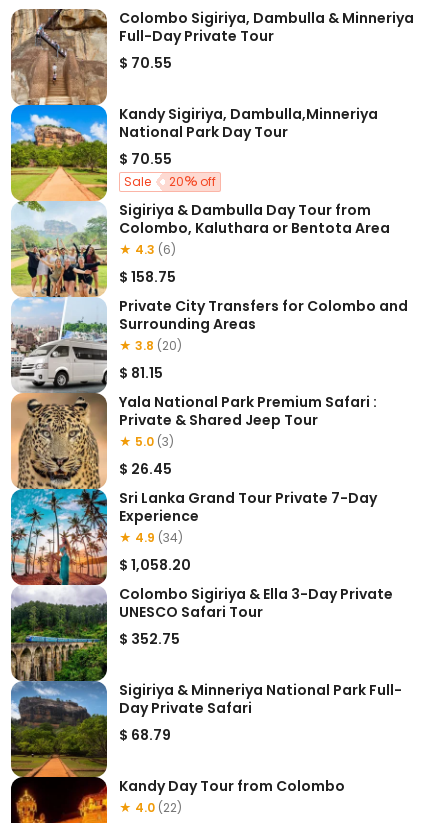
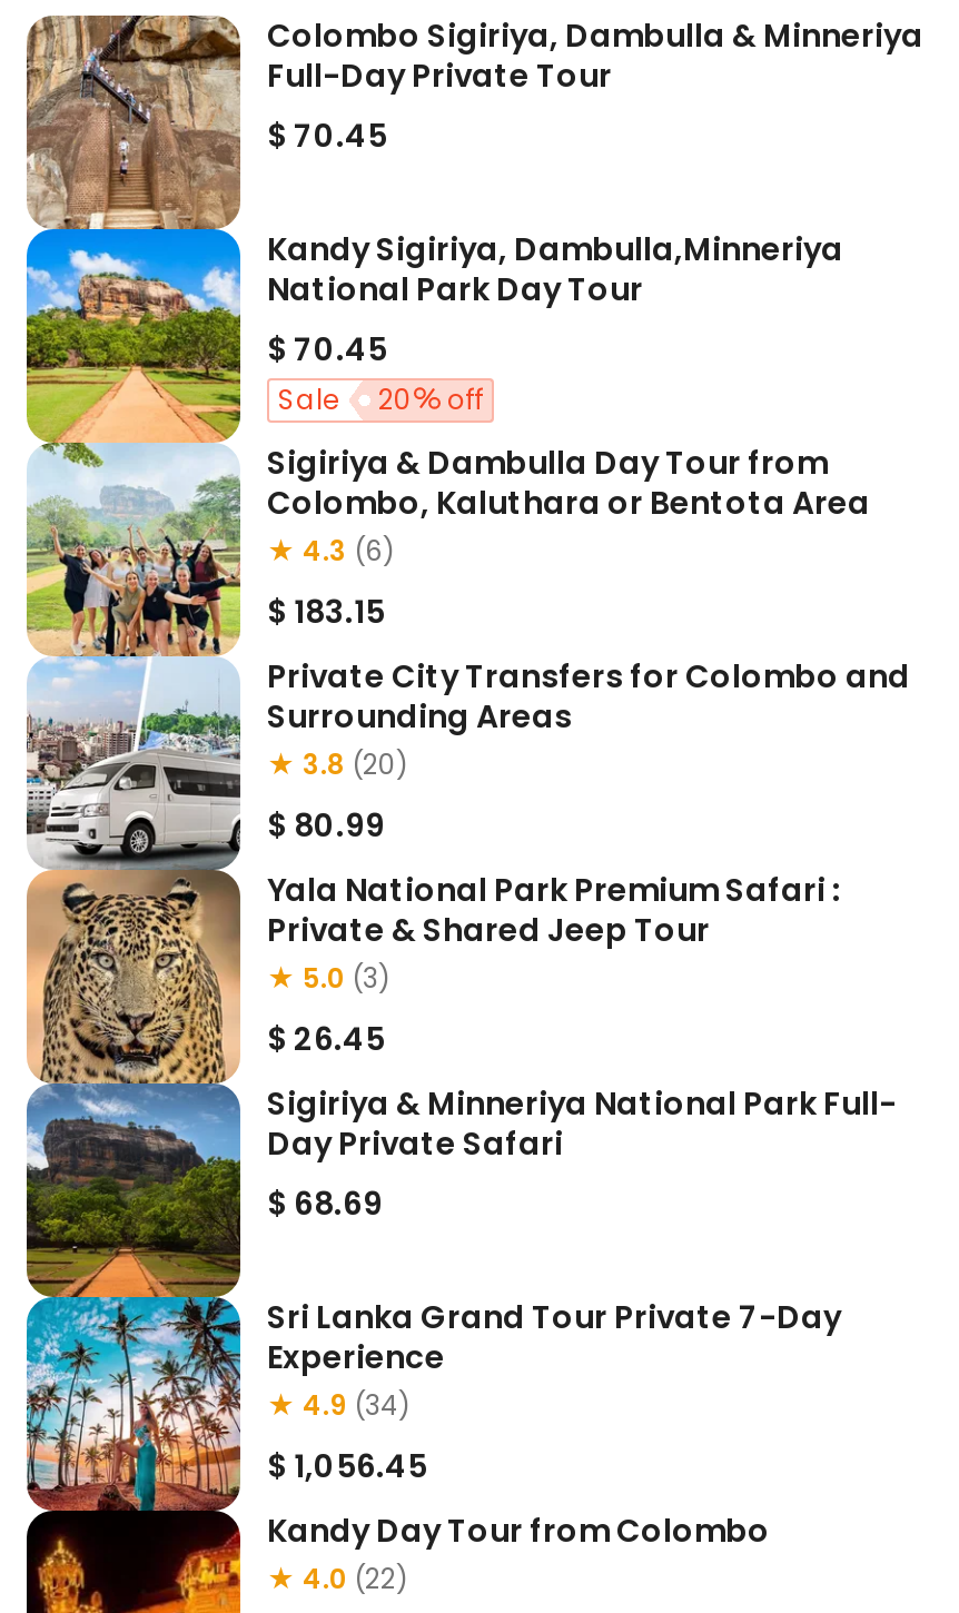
- $ 70.55
+ $ 70.45

- $ 70.55
+ $ 70.45

- $ 158.75
+ $ 183.15

- $ 81.15
+ $ 80.99

+ $ 68.69

moved down: Sri Lanka Grand Tour Private 7-Day | Experience

- $ 1,058.20
- Colombo Sigiriya & Ella 3-Day Private
- UNESCO Safari Tour
- $ 352.75
- $ 68.79
+ $ 1,056.45

- [image]
+ [image]

moved up: Sigiriya & Minneriya National Park Full- | Day Private Safari
